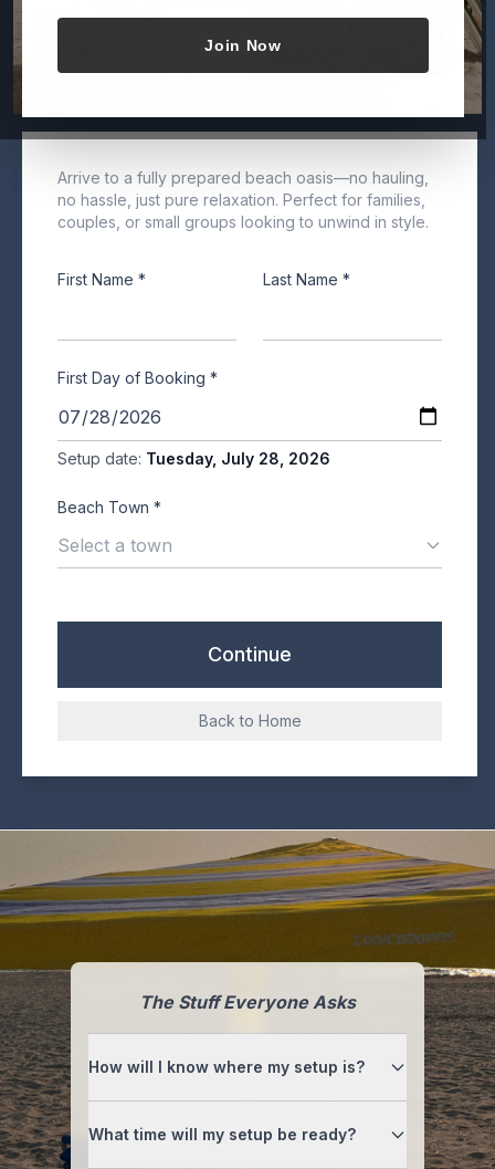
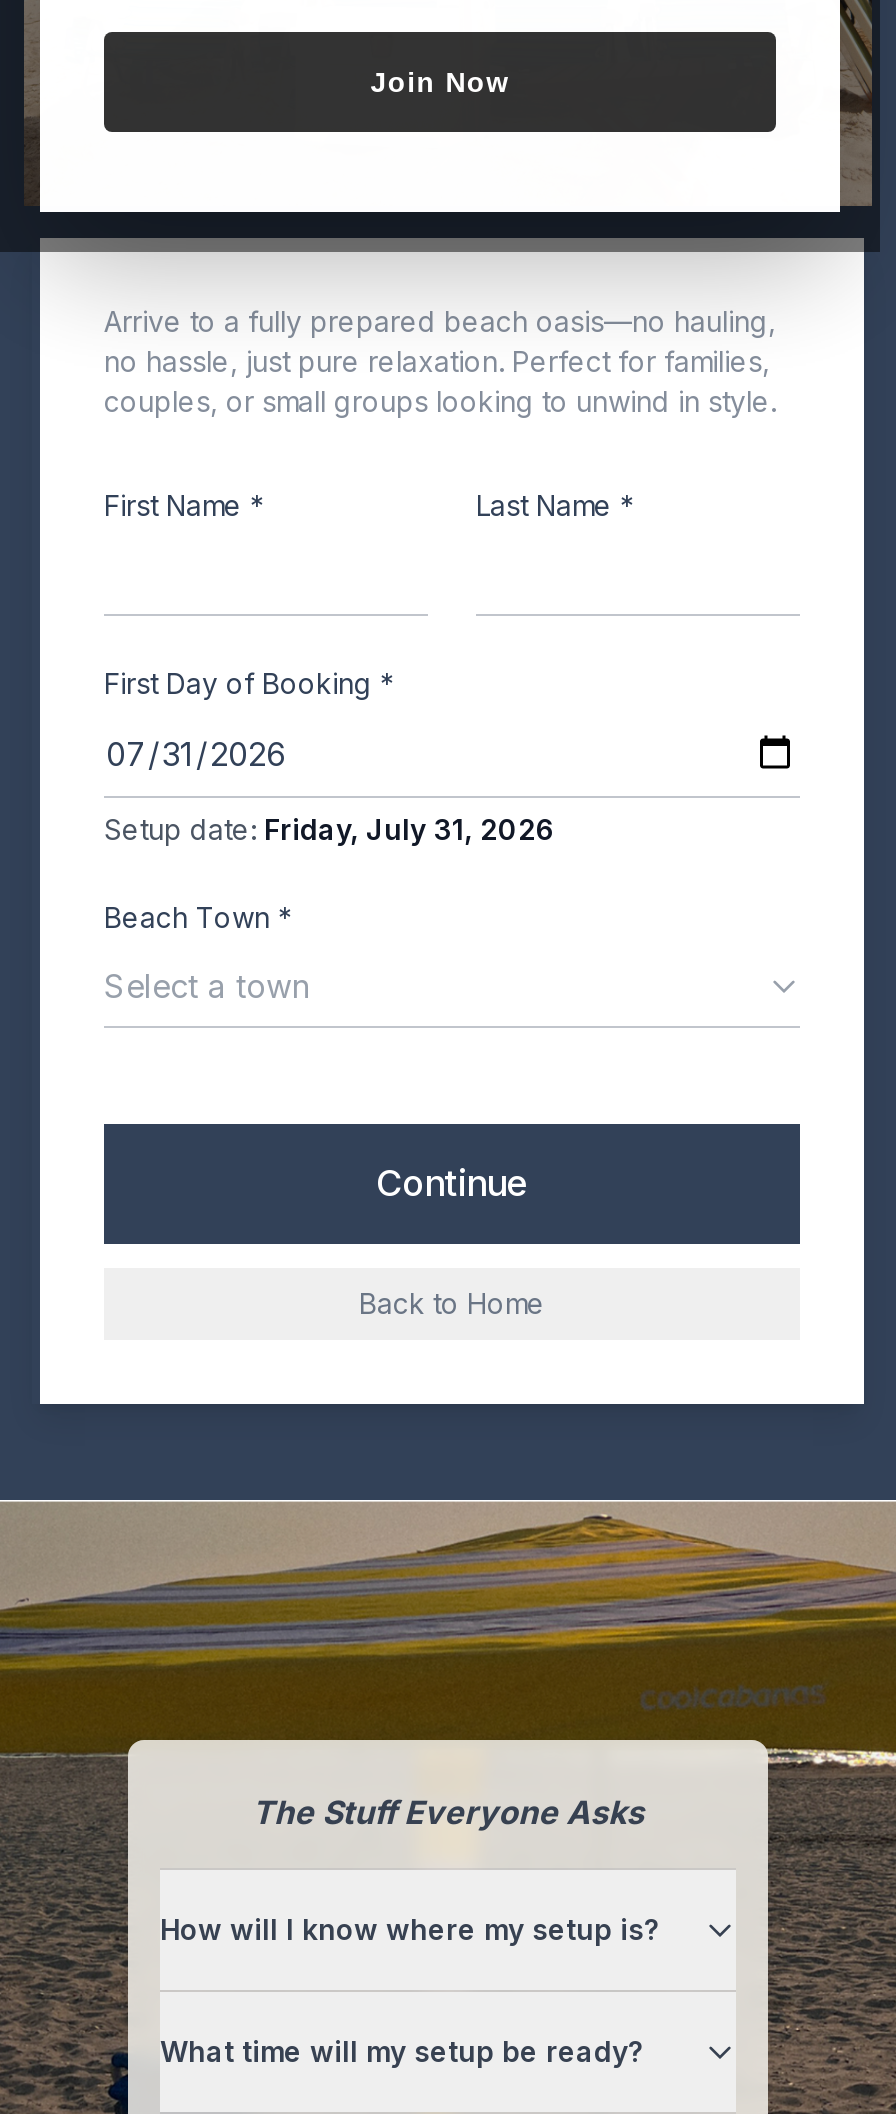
- Setup date: Tuesday, July 28, 2026
+ Setup date: Friday, July 31, 2026
